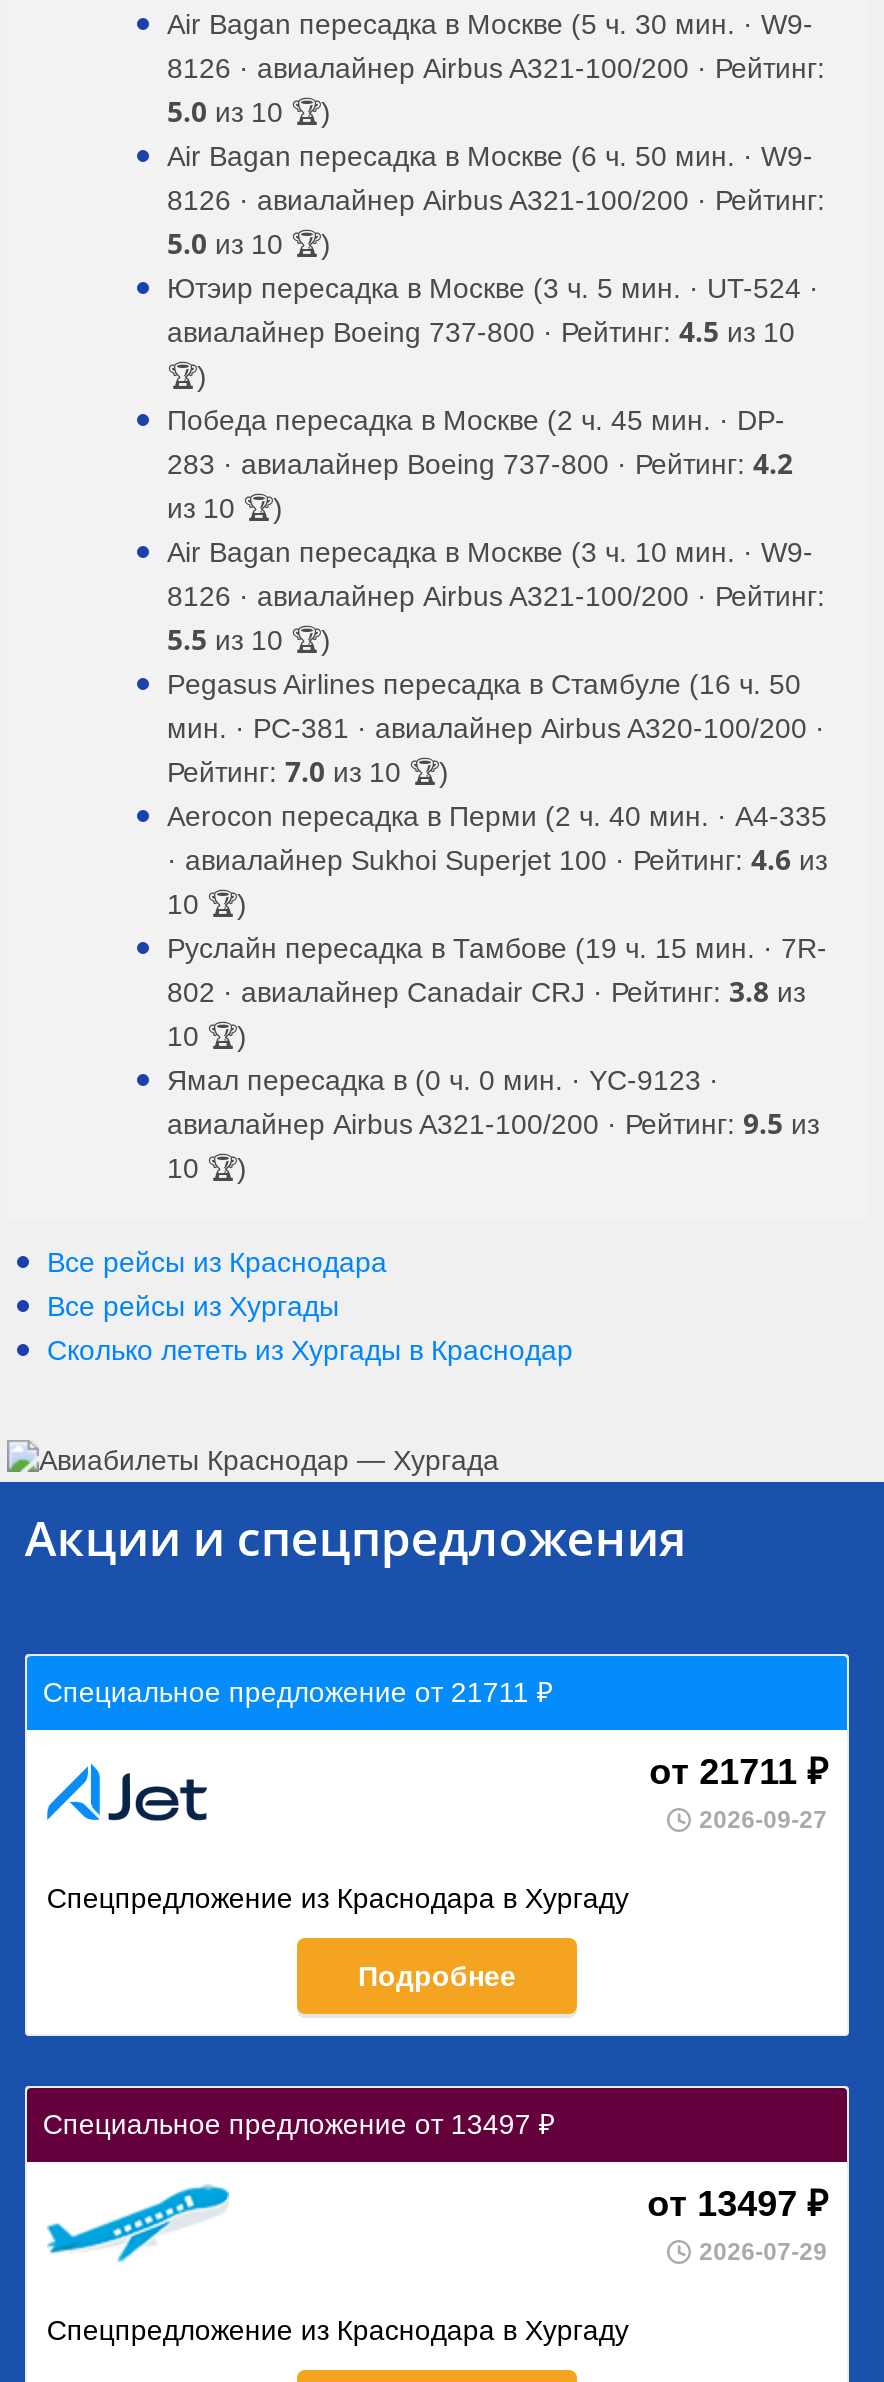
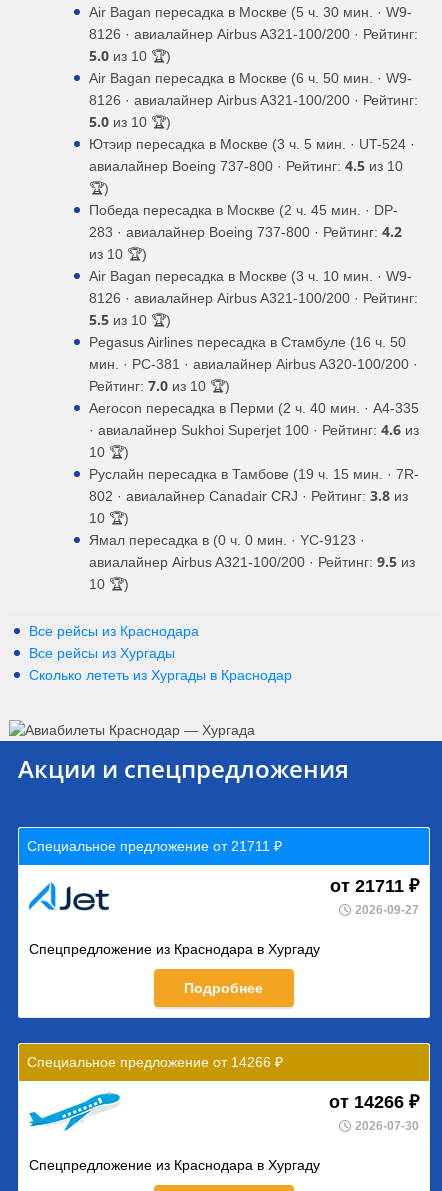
- Специальное предложение от 13497 ₽
+ Специальное предложение от 14266 ₽

- от 13497 ₽
+ от 14266 ₽

- 2026-07-29
+ 2026-07-30
